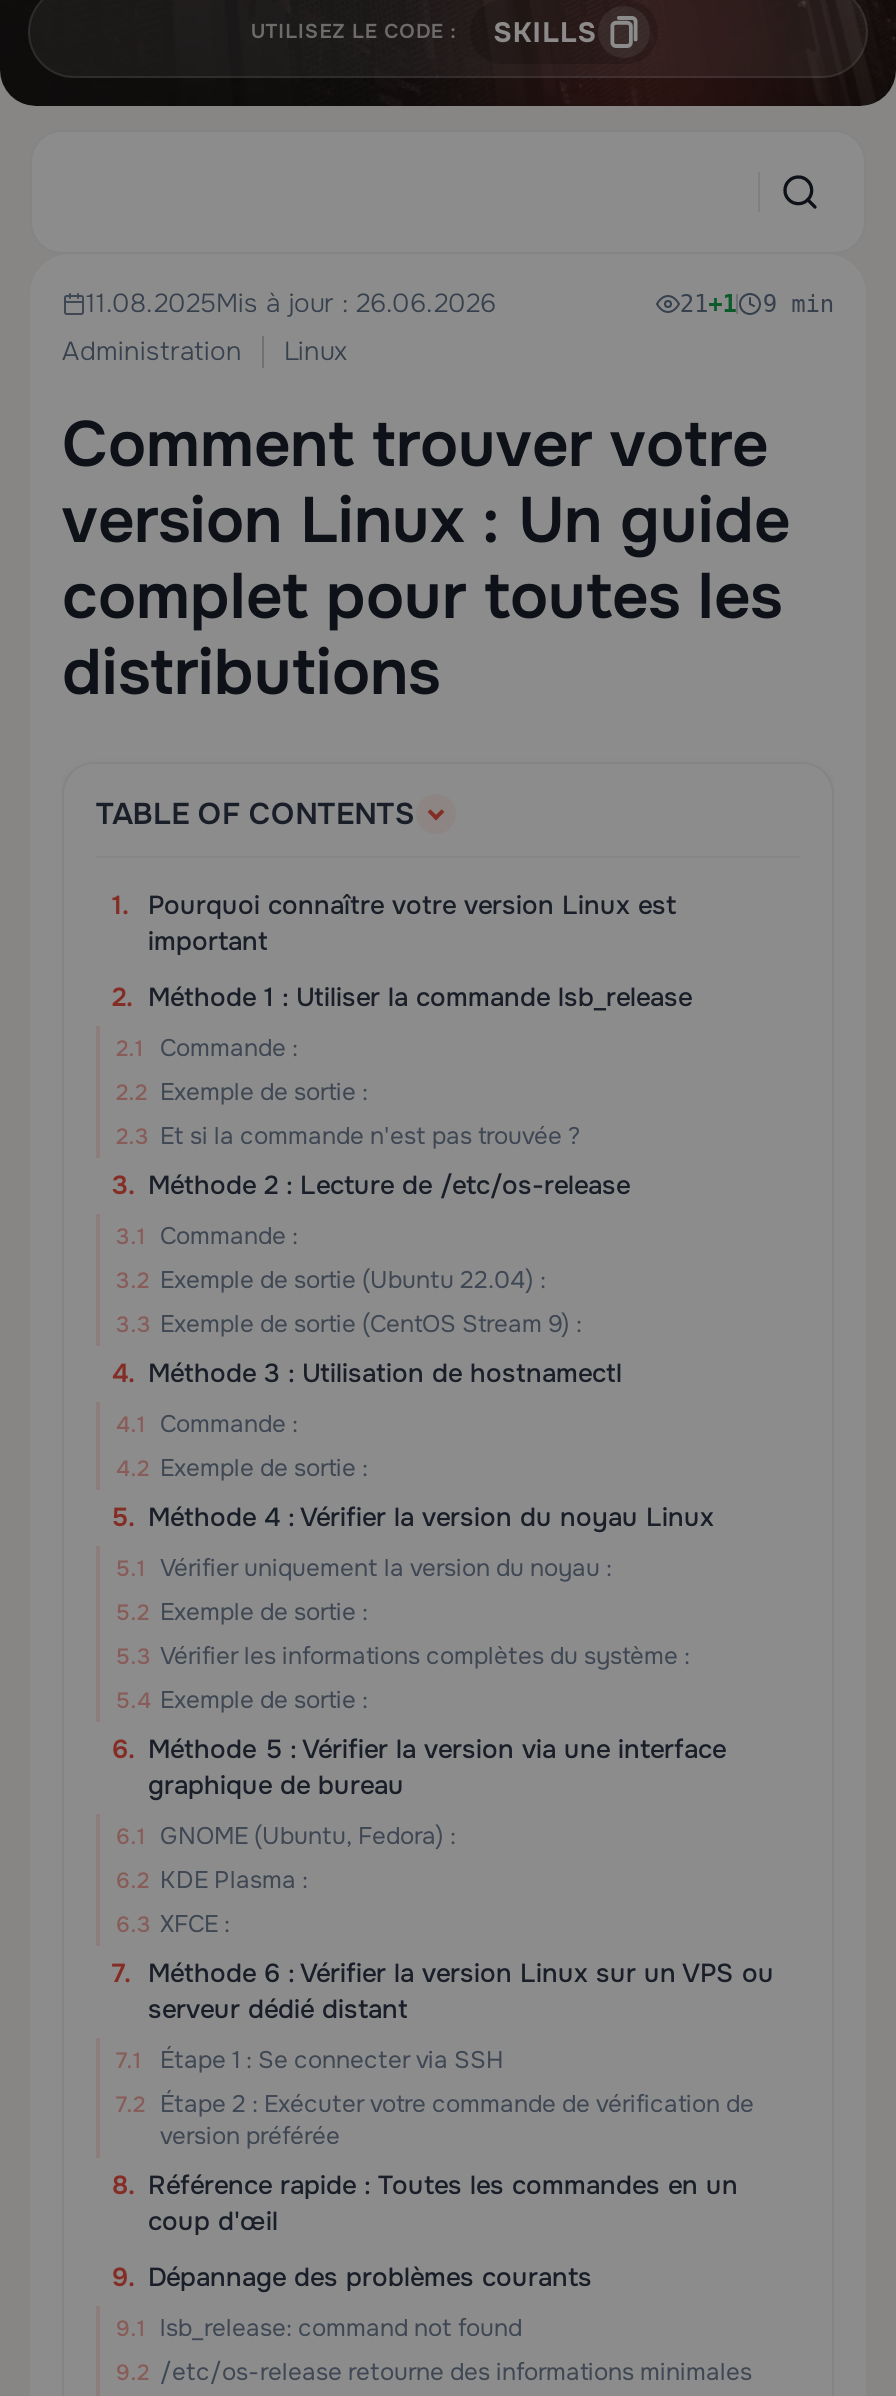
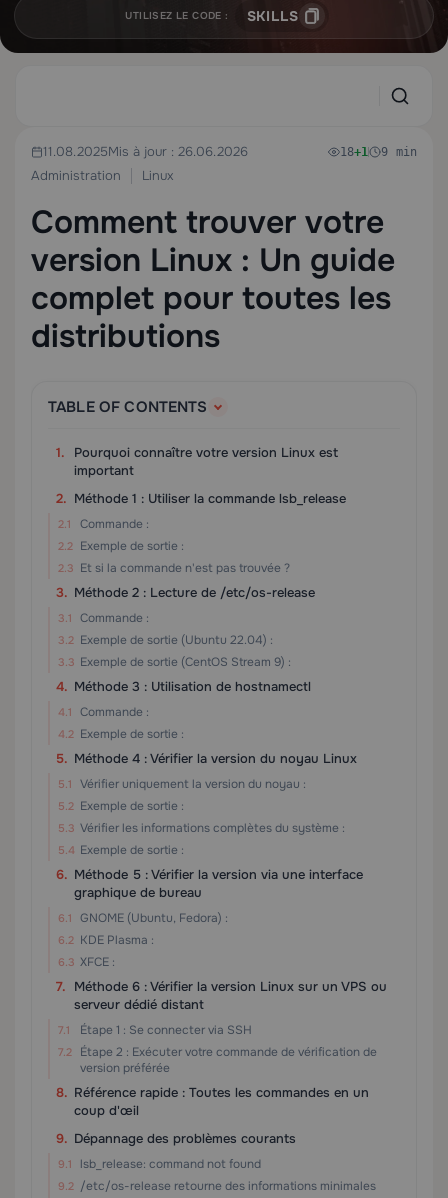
- 21+1 9 min
+ 18+1 9 min
